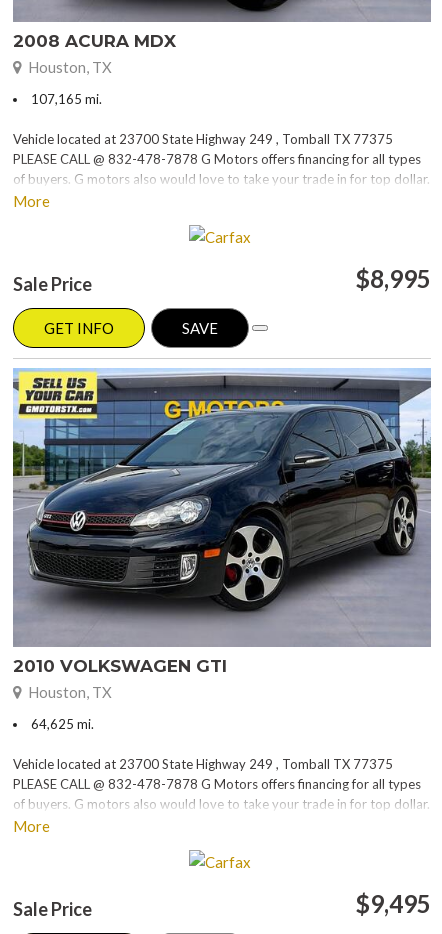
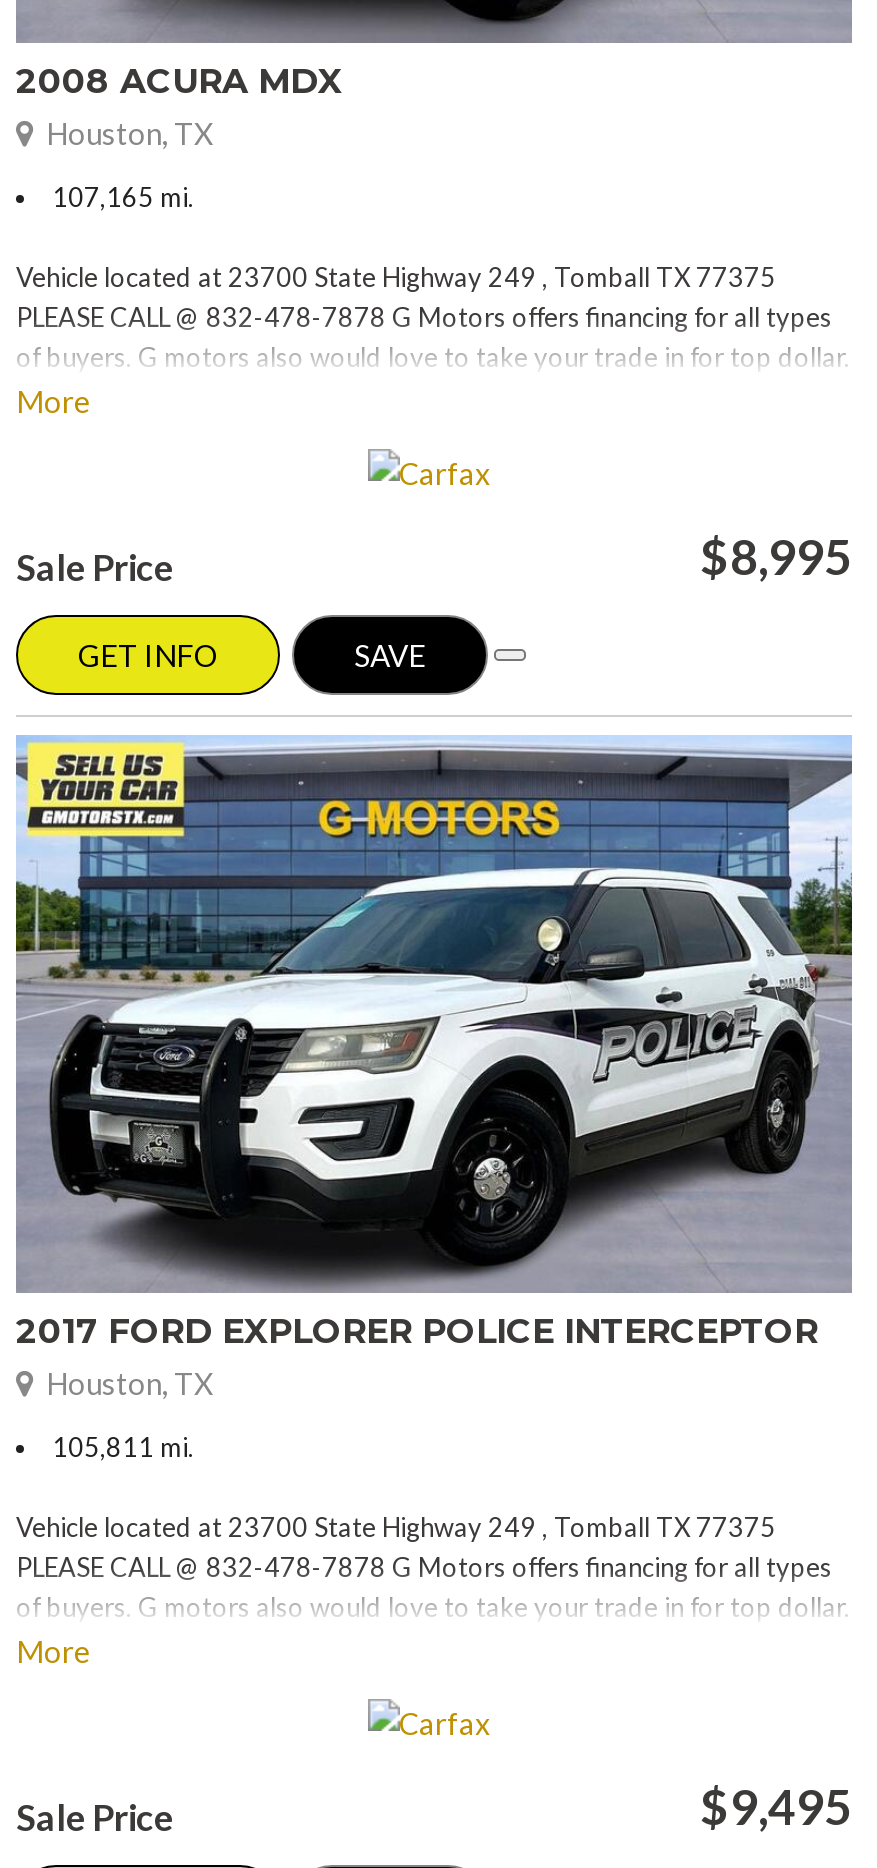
- [image]
- 2010 VOLKSWAGEN GTI
+ [image]
+ 2017 FORD EXPLORER POLICE INTERCEPTOR

- 64,625 mi.
+ 105,811 mi.
